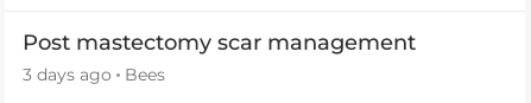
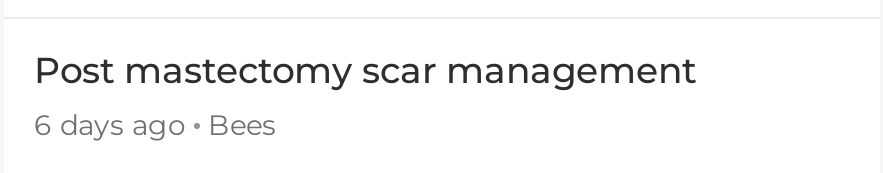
- 3 days ago Bees
+ 6 days ago Bees
